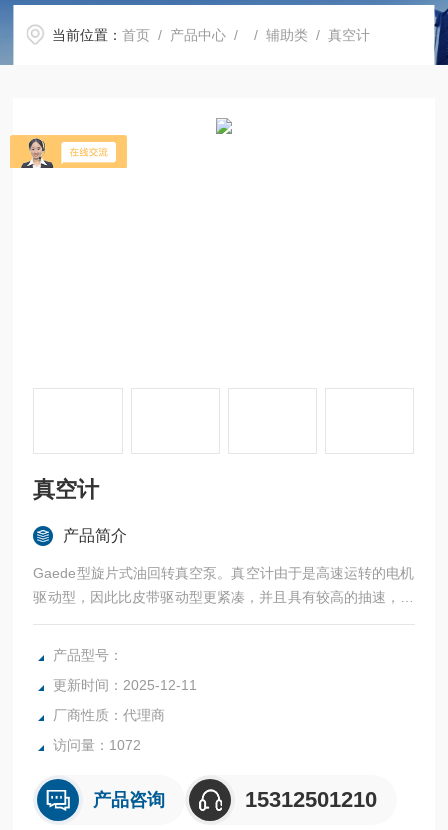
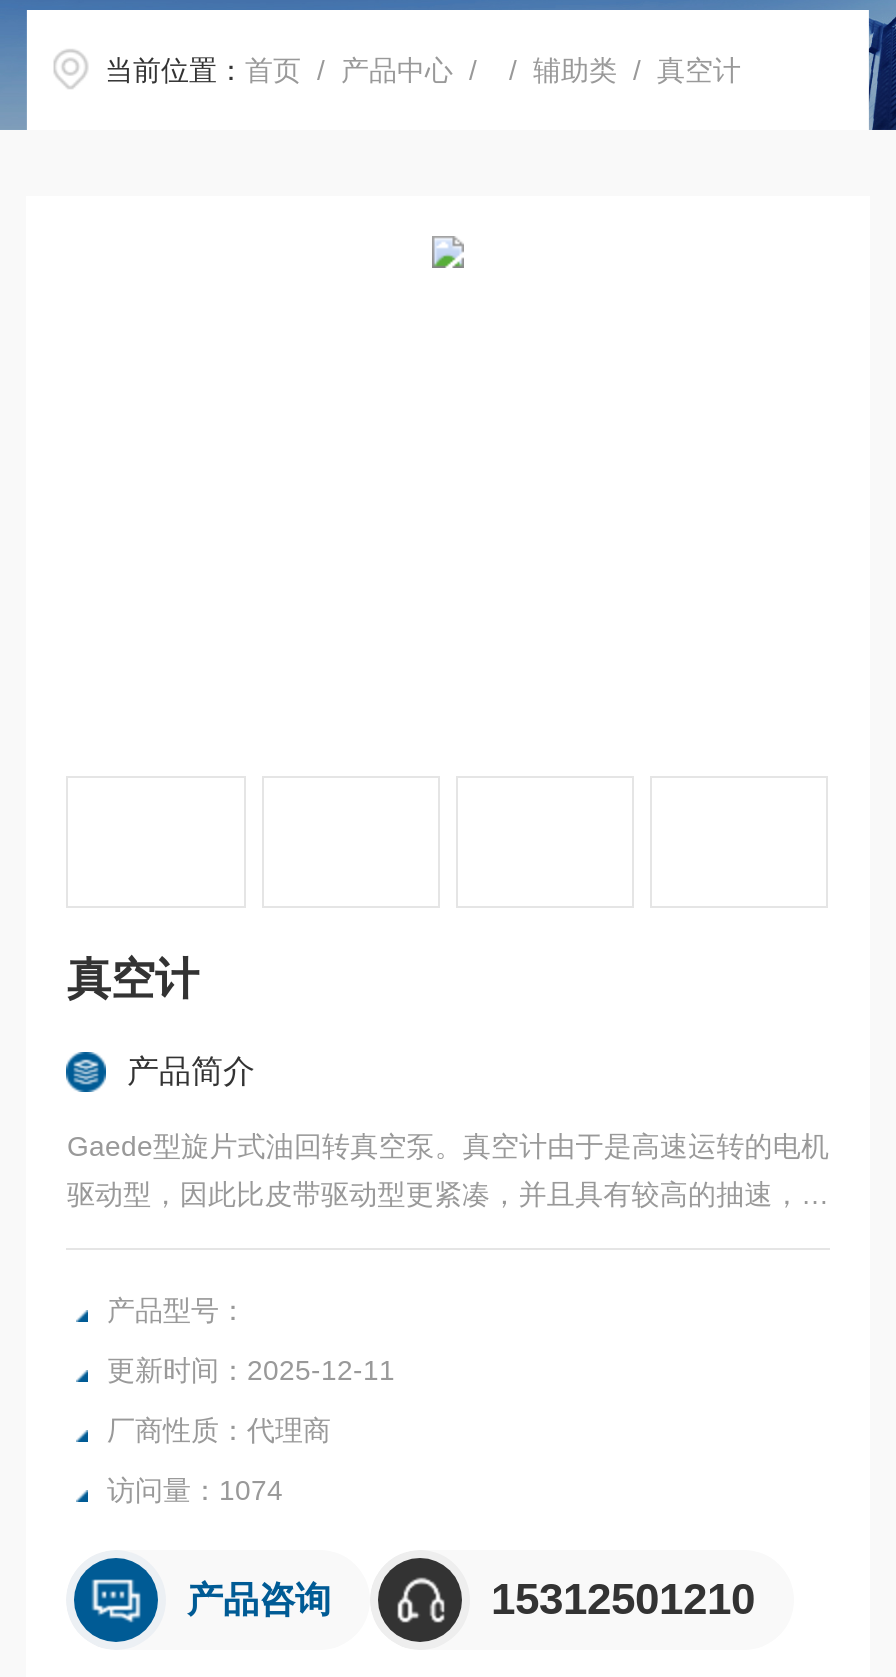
- [image]

- 访问量：1072
+ 访问量：1074
